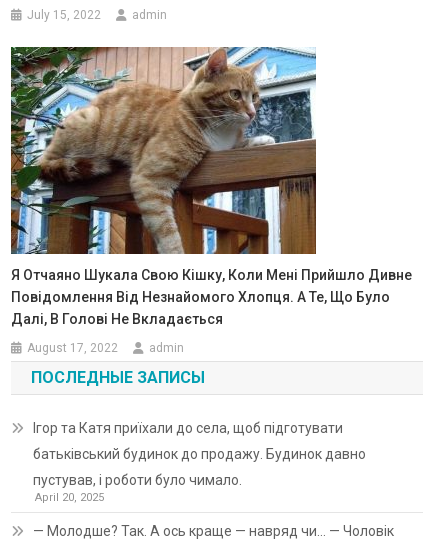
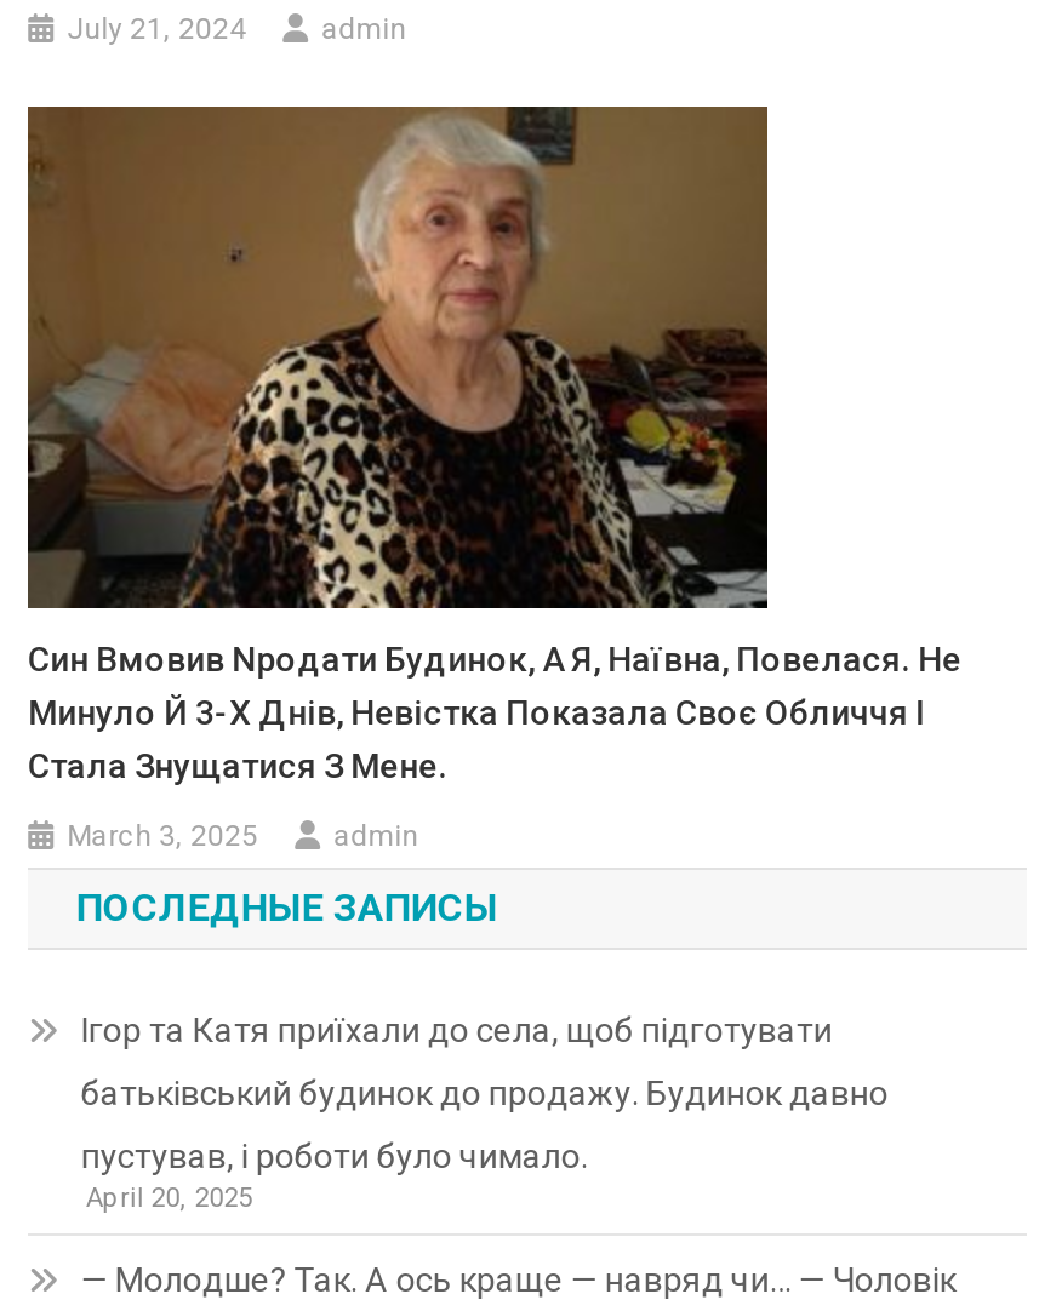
- July 15, 2022
+ July 21, 2024

- [image]
- Я Отчаяно Шукала Свою Кішку, Коли Мені Прийшло Дивне
- Повідомлення Від Незнайомого Хлопця. А Те, Що Було
- Далі, В Голові Не Вкладається
+ [image]
+ Син Вмовив Nродати Будинок, А Я, Наївна, Повелася. Не
+ Минyло Й 3-Х Днів, Невістка Показала Своє Обличчя І
+ Стала Знyщатися З Мене.

- August 17, 2022
+ March 3, 2025
